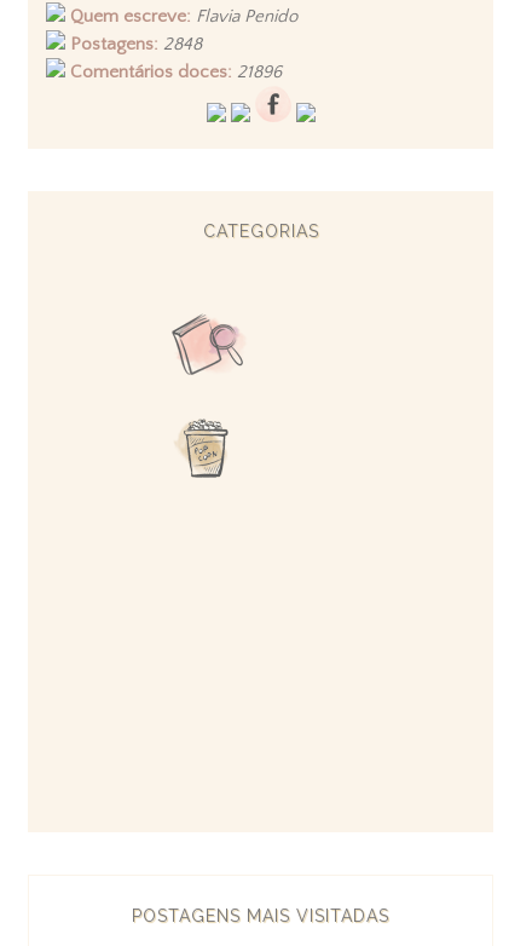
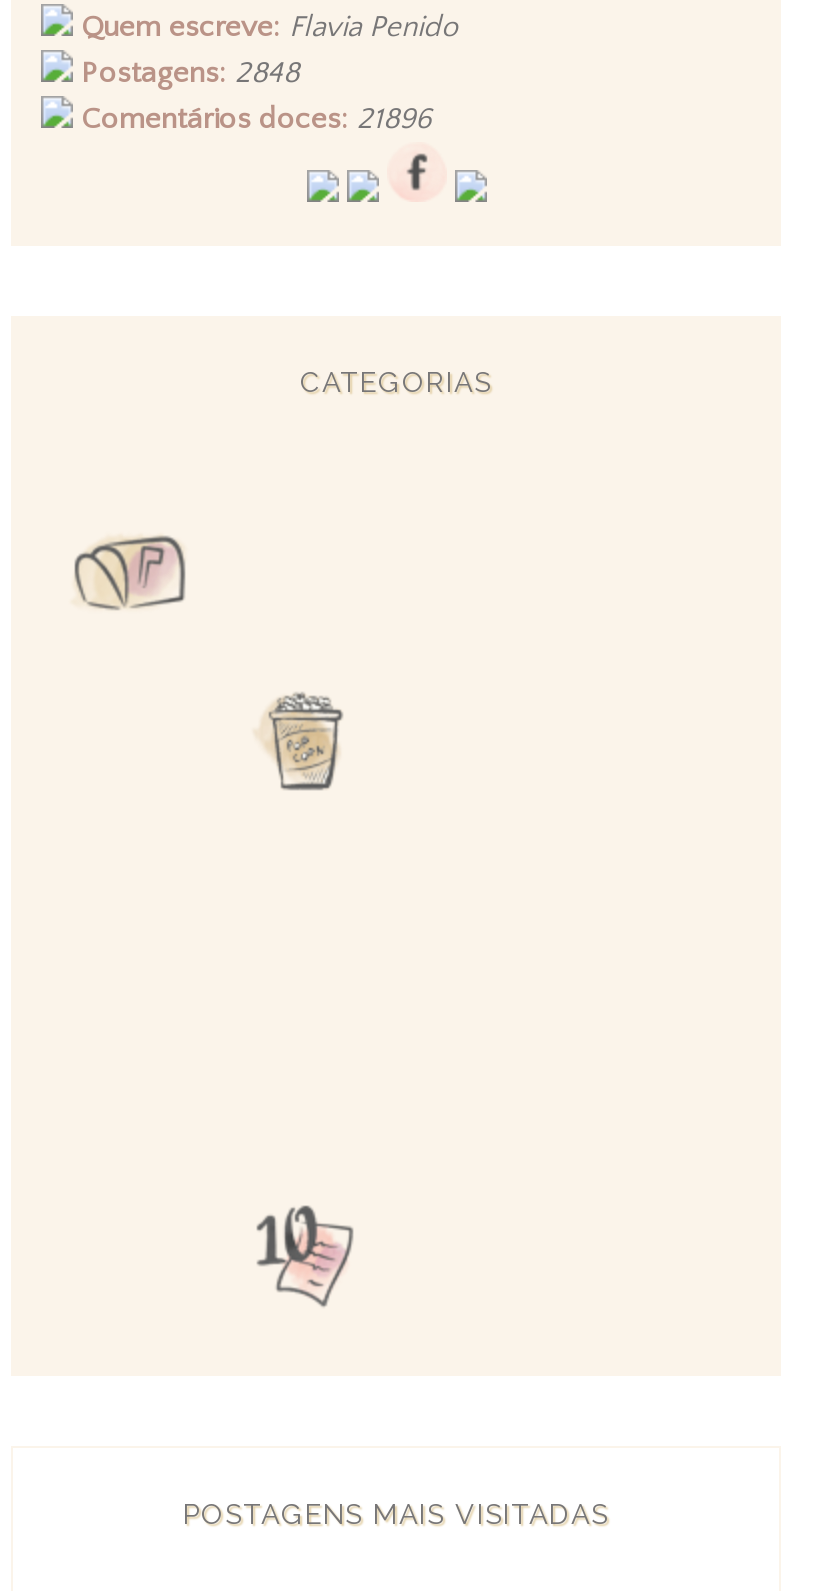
+ [image]

+ [image]

- [image]
